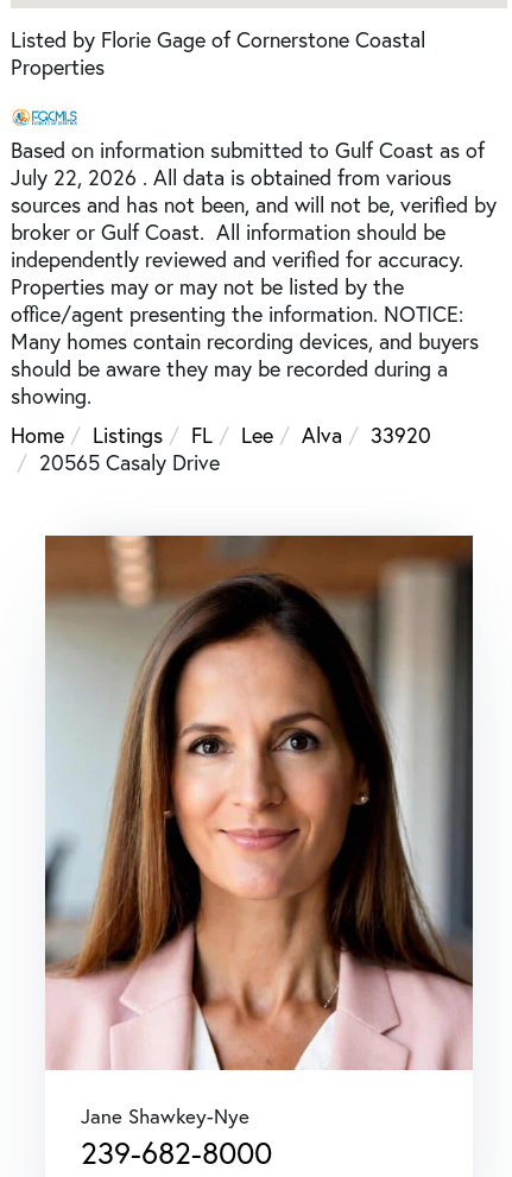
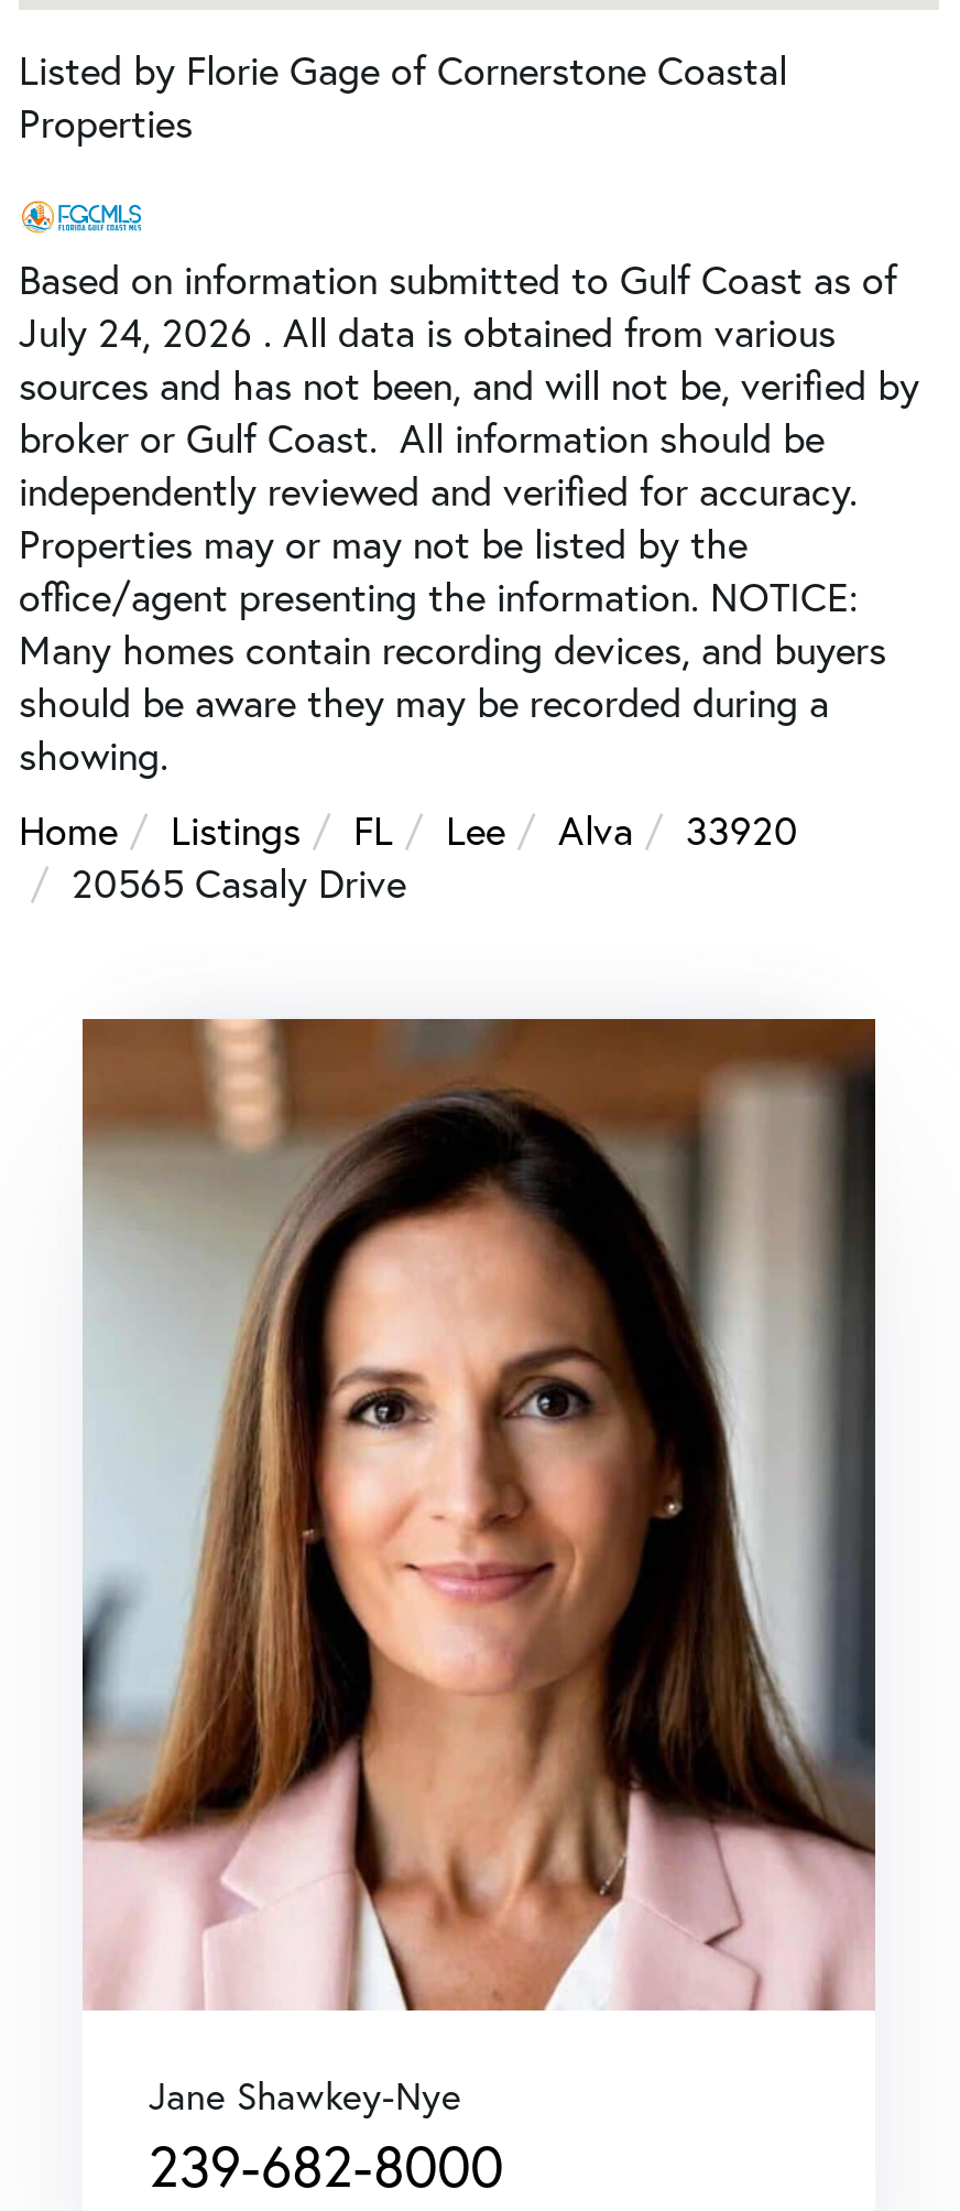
- July 22, 2026 . All data is obtained from various
+ July 24, 2026 . All data is obtained from various
